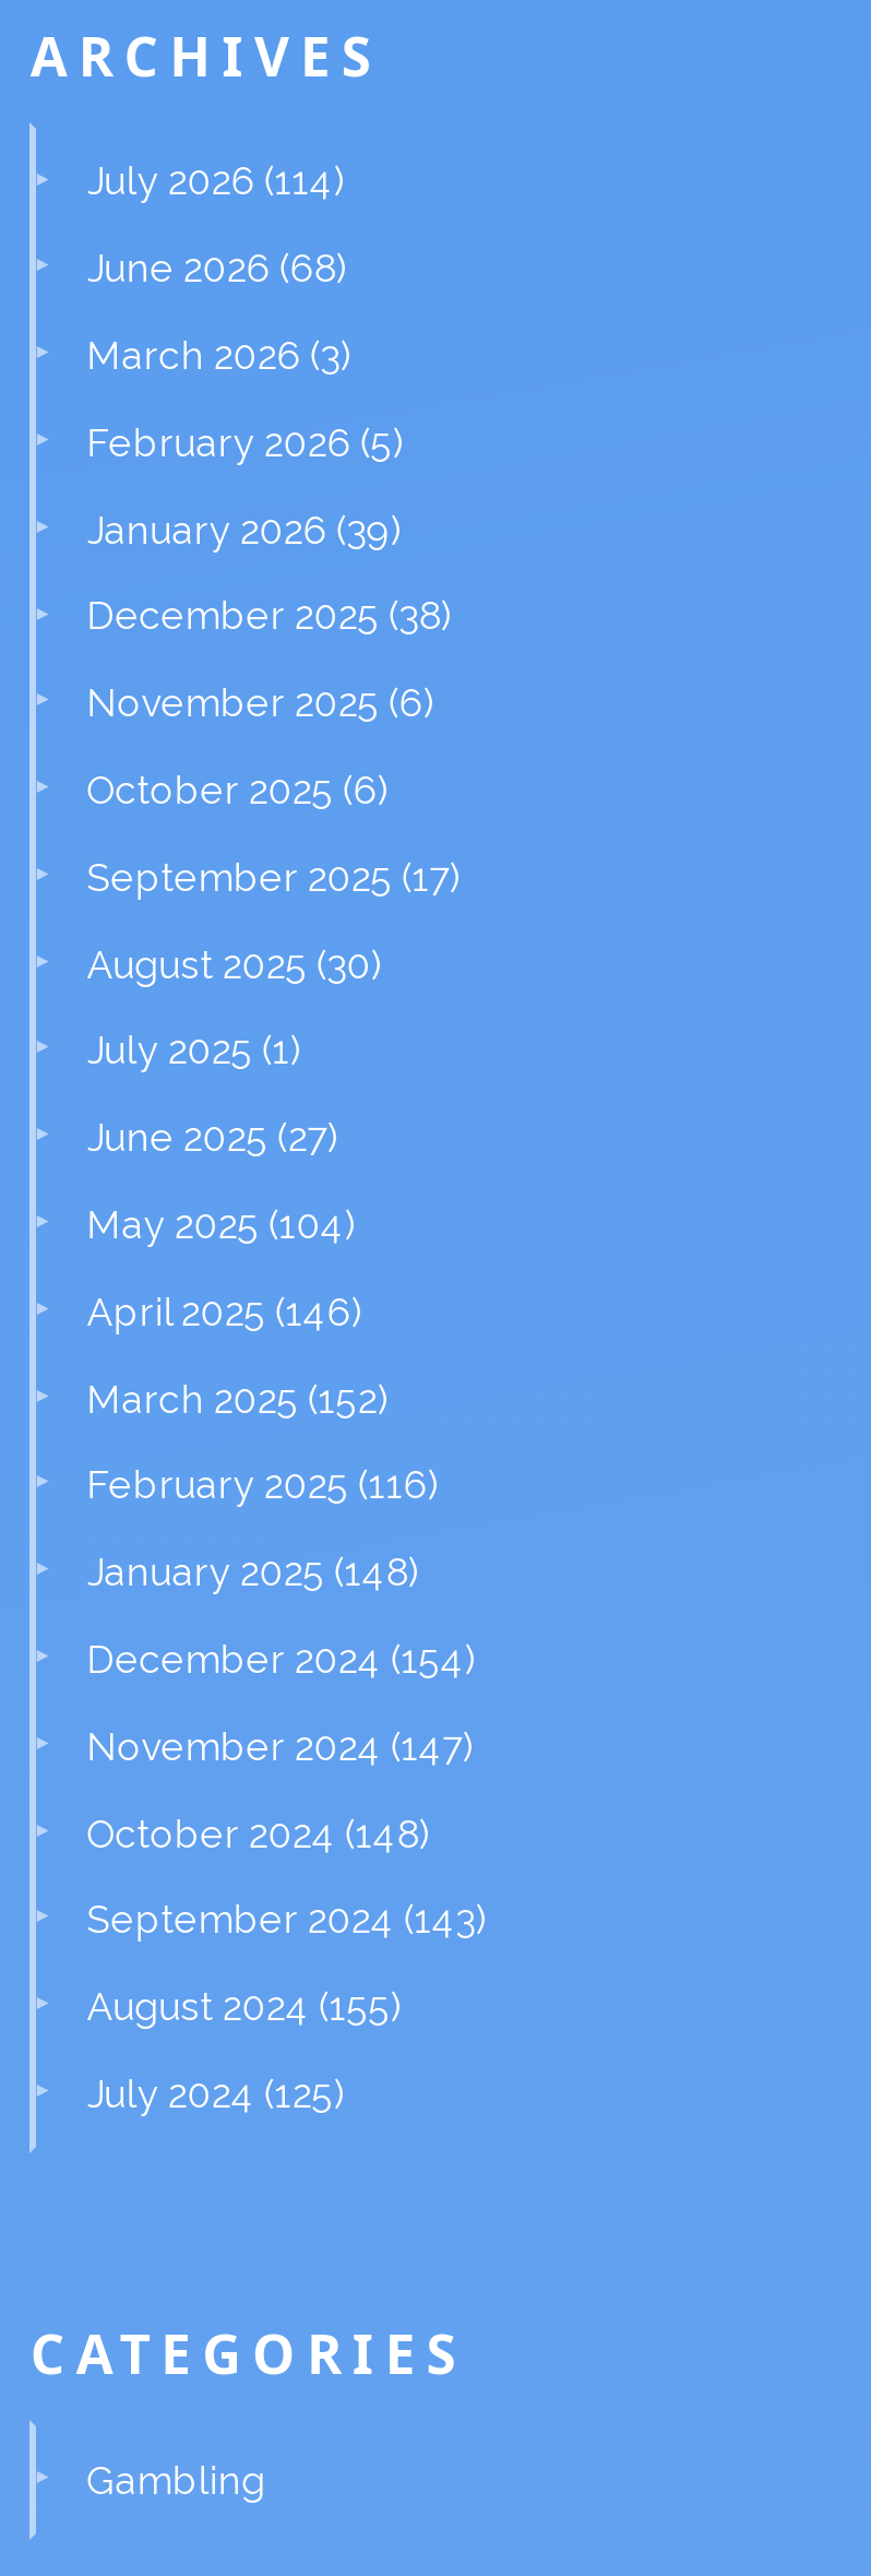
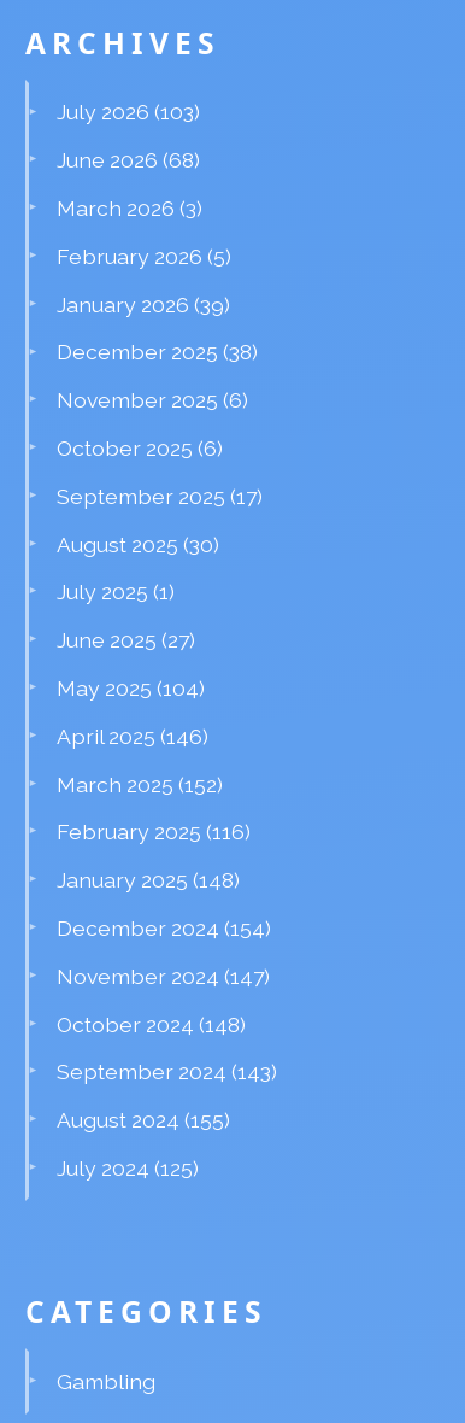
- July 2026 (114)
+ July 2026 (103)
